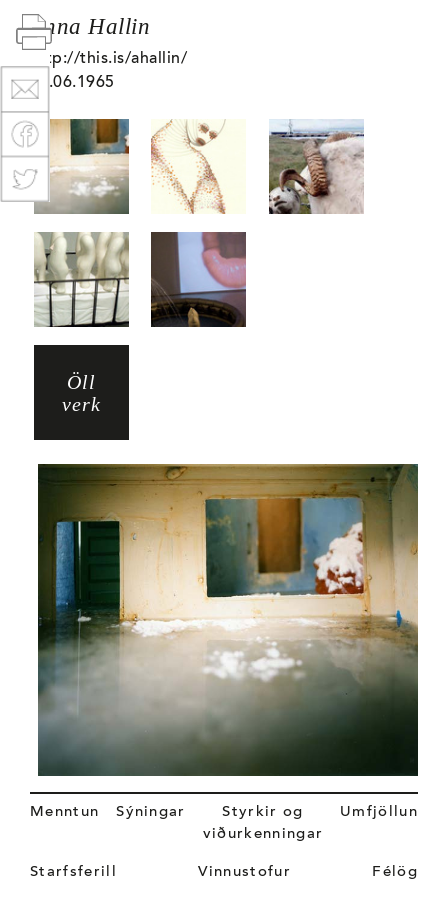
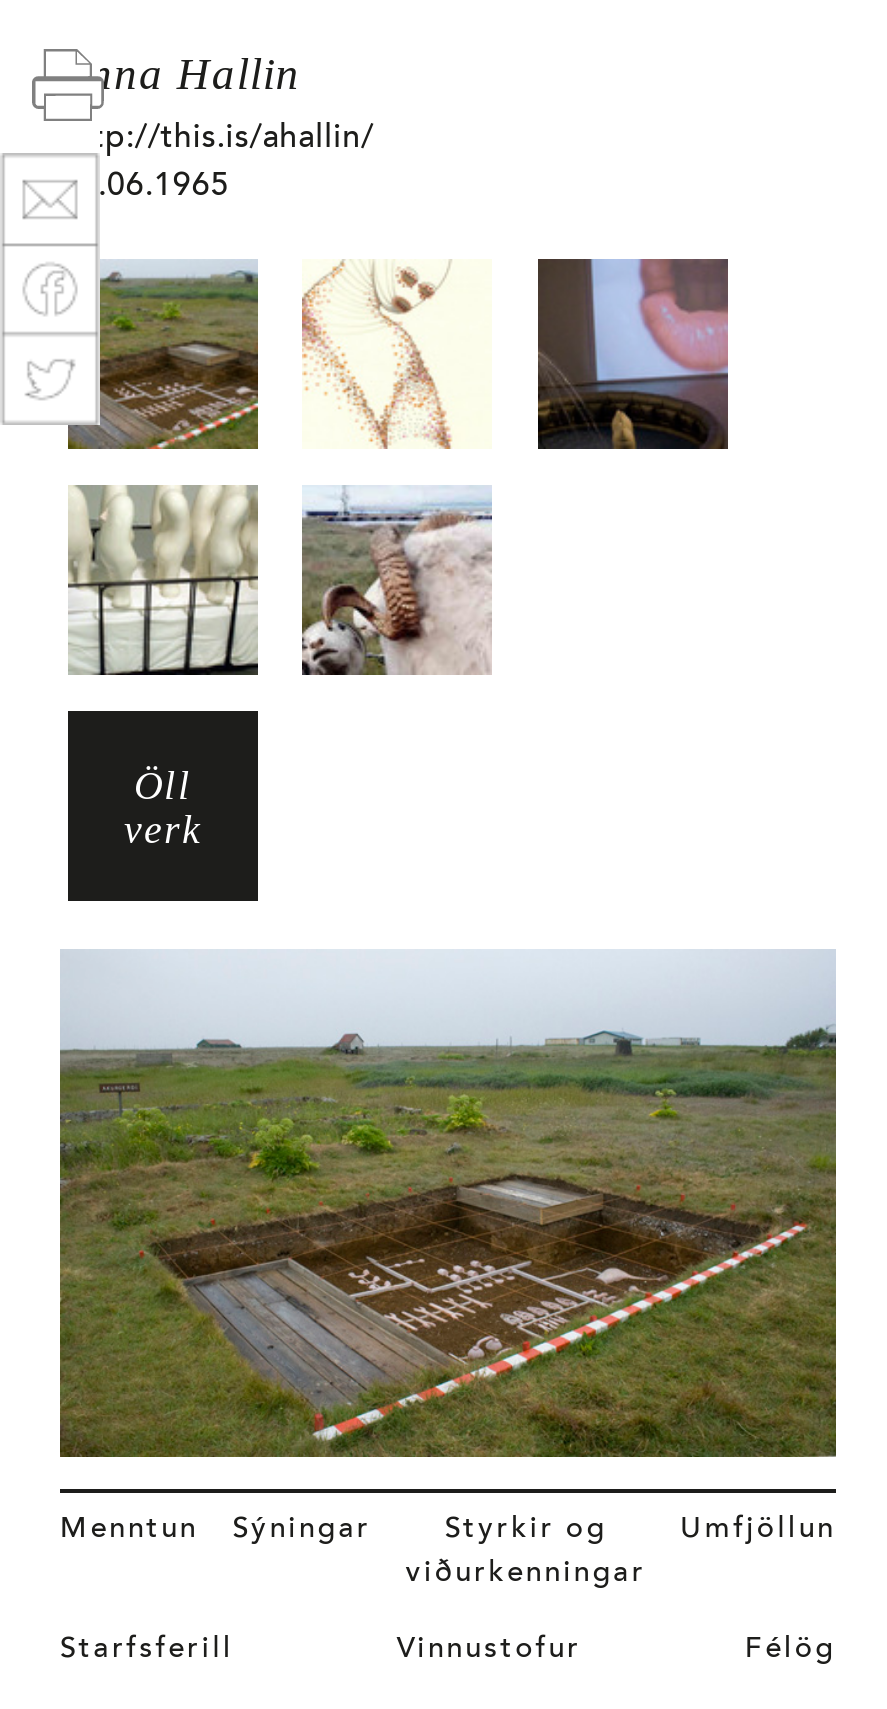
- [image]
+ [image]

moved down: [image]

moved up: [image]

- [image]
+ [image]
